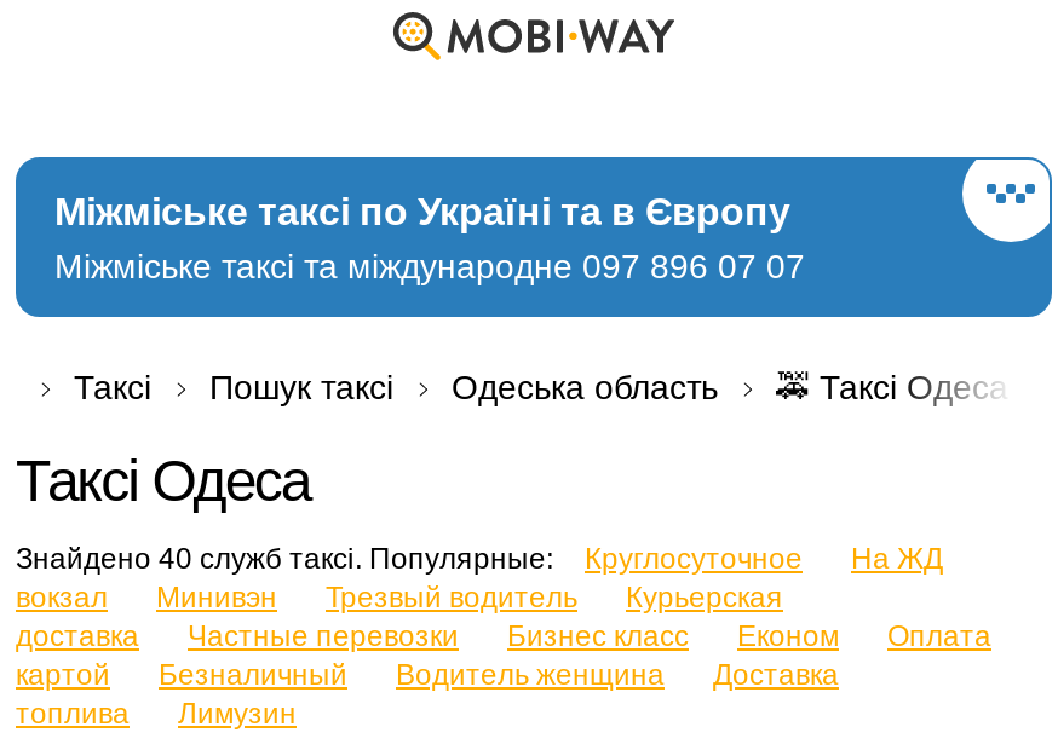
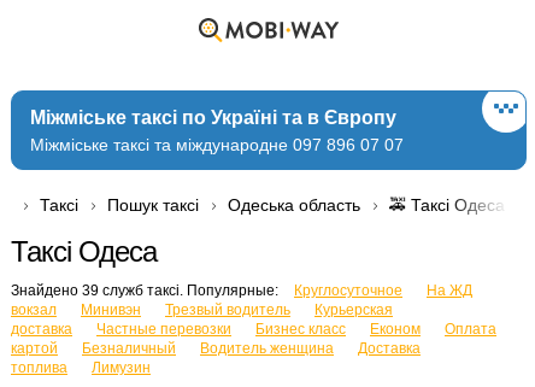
- Знайдено 40 служб таксі. Популярные:
+ Знайдено 39 служб таксі. Популярные:
